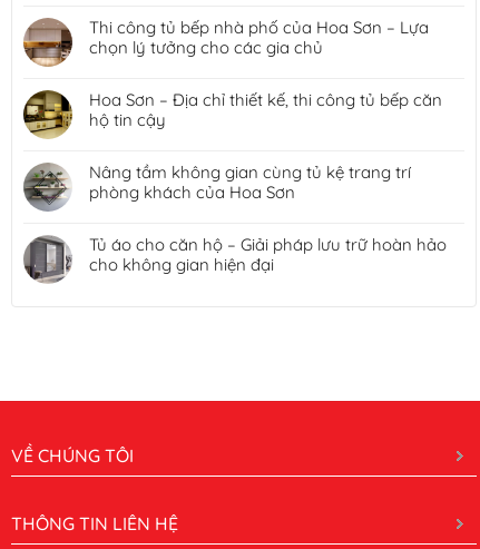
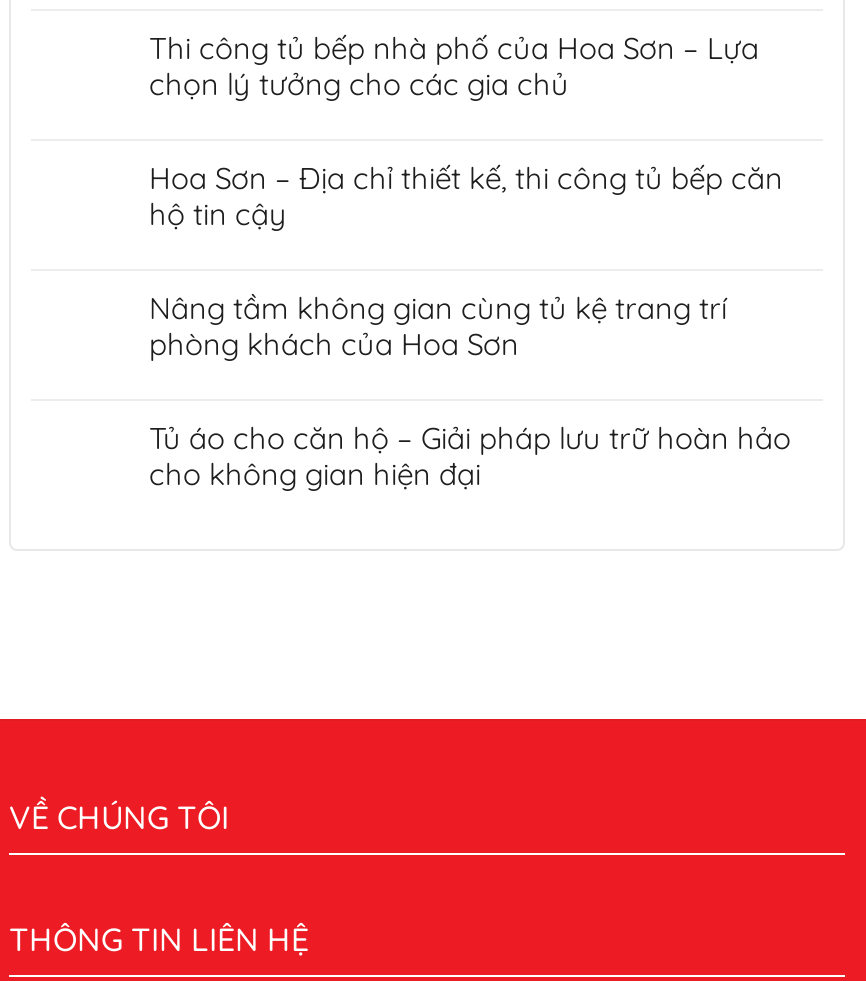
- [image]

- [image]

- [image]

- [image]
